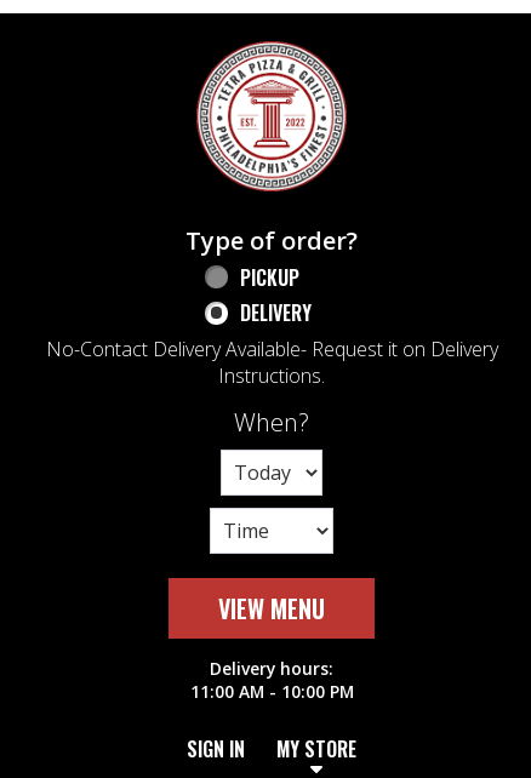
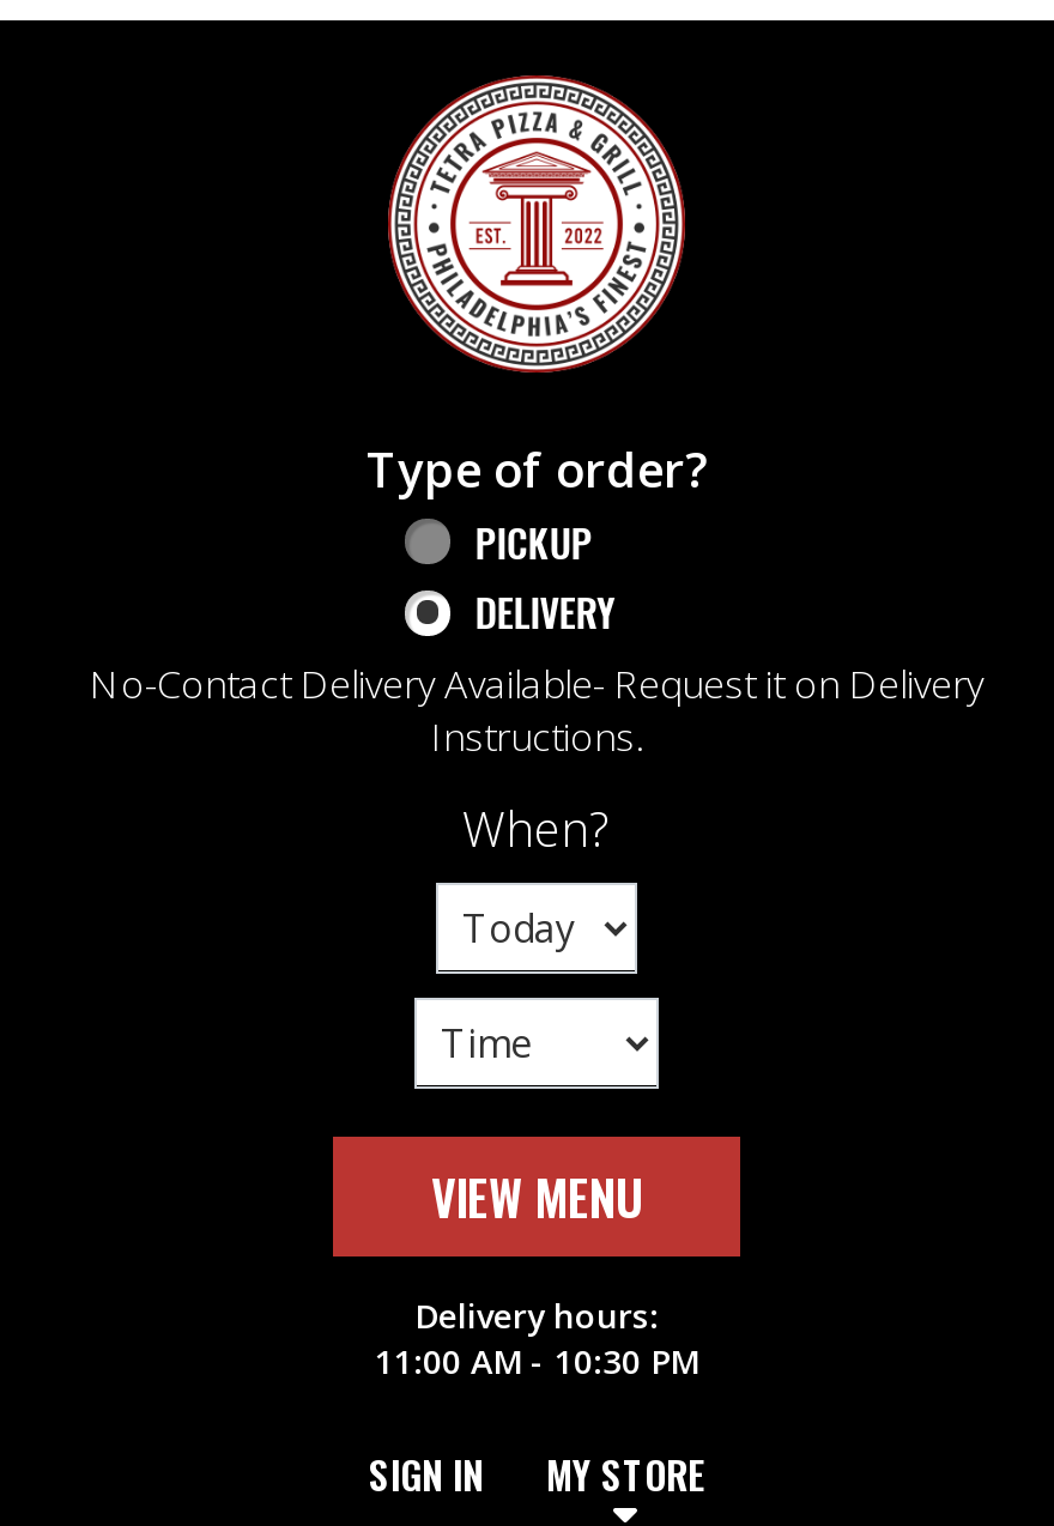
- 11:00 AM - 10:00 PM
+ 11:00 AM - 10:30 PM
